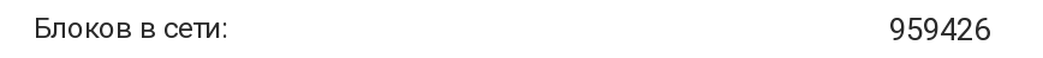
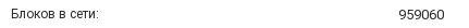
- 959426
+ 959060
